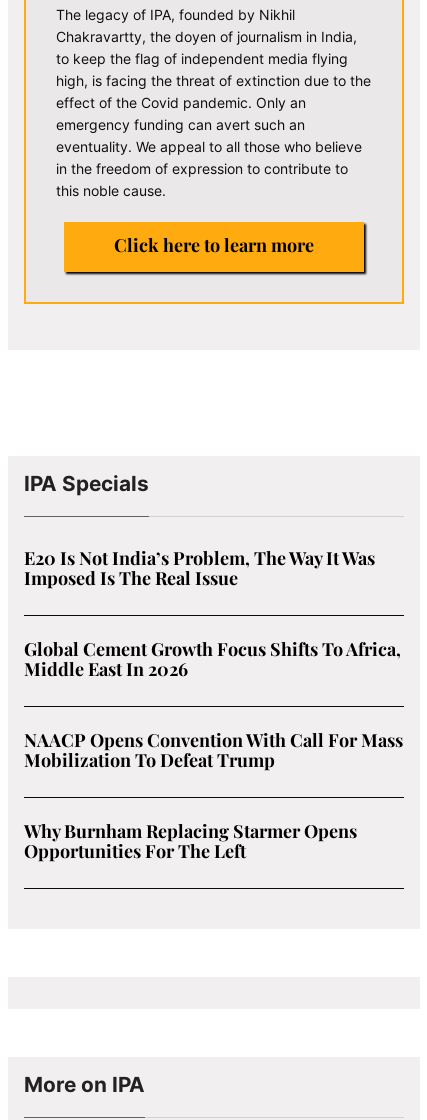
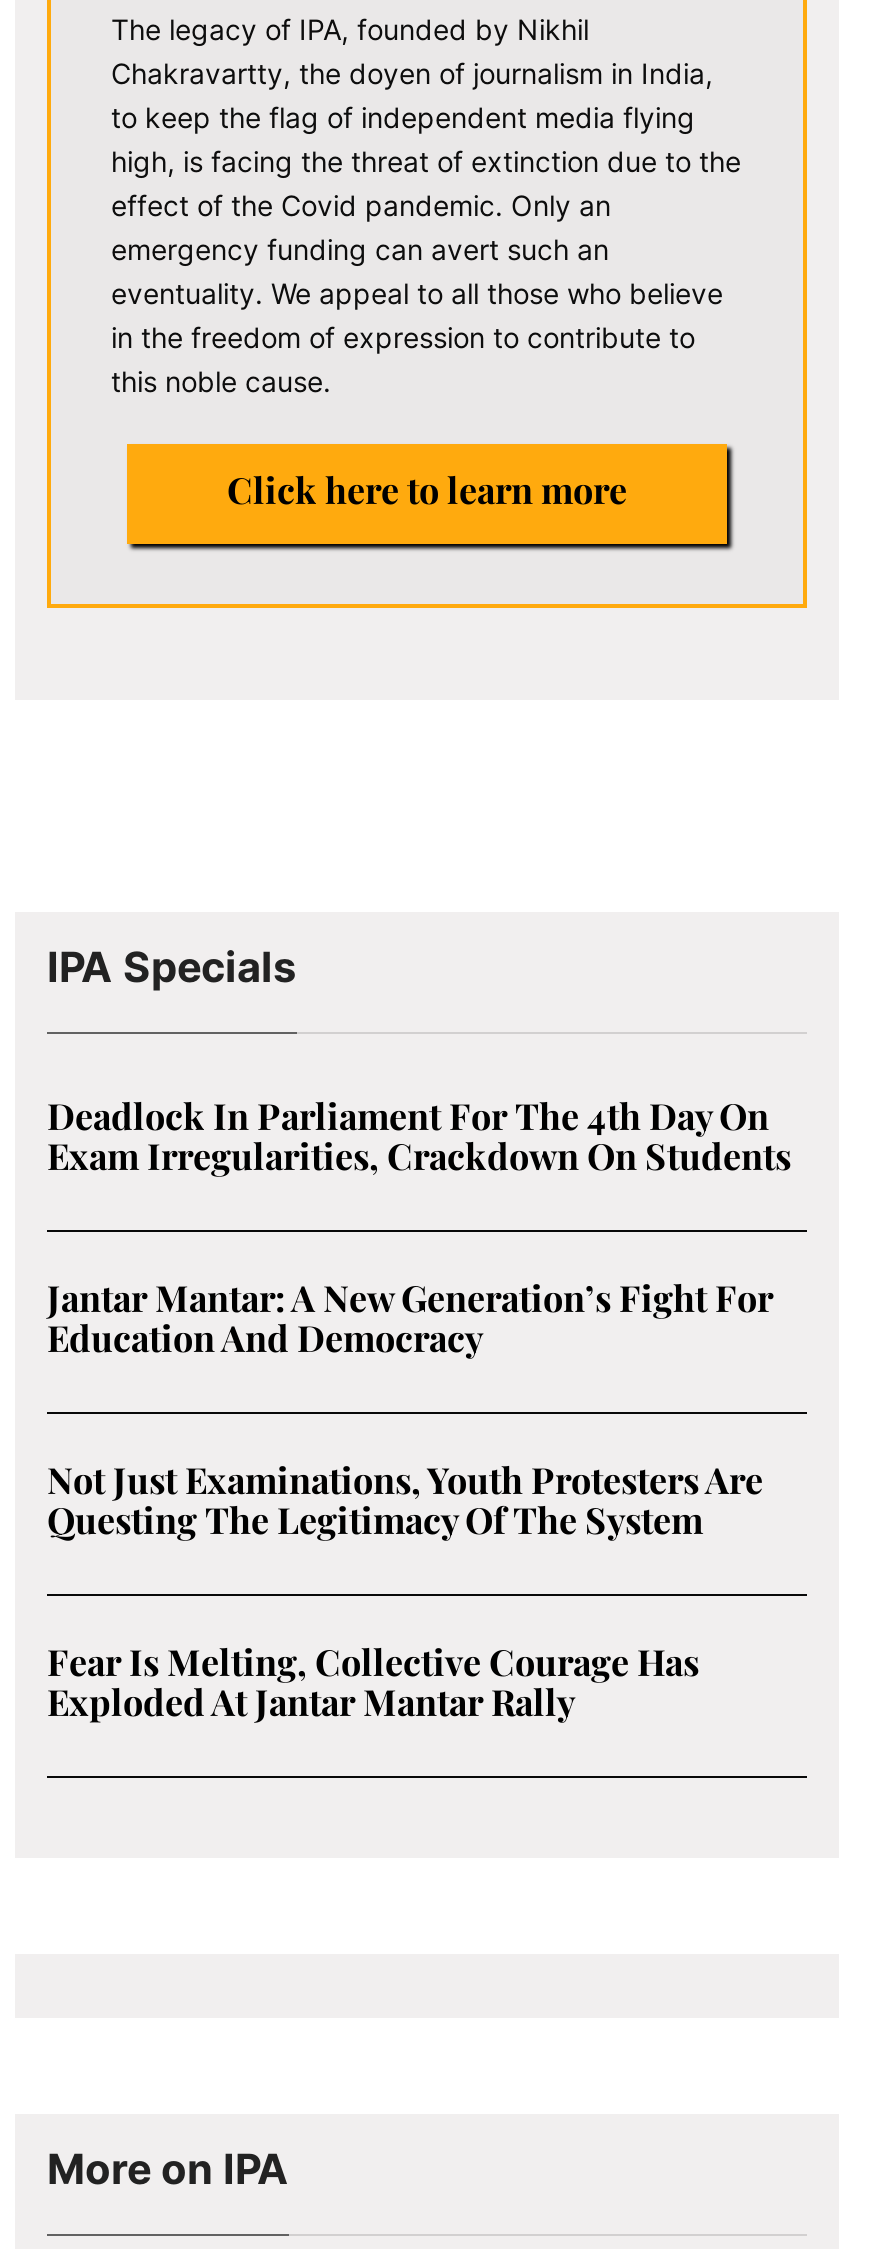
- E20 Is Not India’s Problem, The Way It Was
- Imposed Is The Real Issue
+ Deadlock In Parliament For The 4th Day On
+ Exam Irregularities, Crackdown On Students

- Global Cement Growth Focus Shifts To Africa,
- Middle East In 2026
+ Jantar Mantar: A New Generation’s Fight For
+ Education And Democracy

- NAACP Opens Convention With Call For Mass
- Mobilization To Defeat Trump
+ Not Just Examinations, Youth Protesters Are
+ Questing The Legitimacy Of The System

- Why Burnham Replacing Starmer Opens
- Opportunities For The Left
+ Fear Is Melting, Collective Courage Has
+ Exploded At Jantar Mantar Rally
